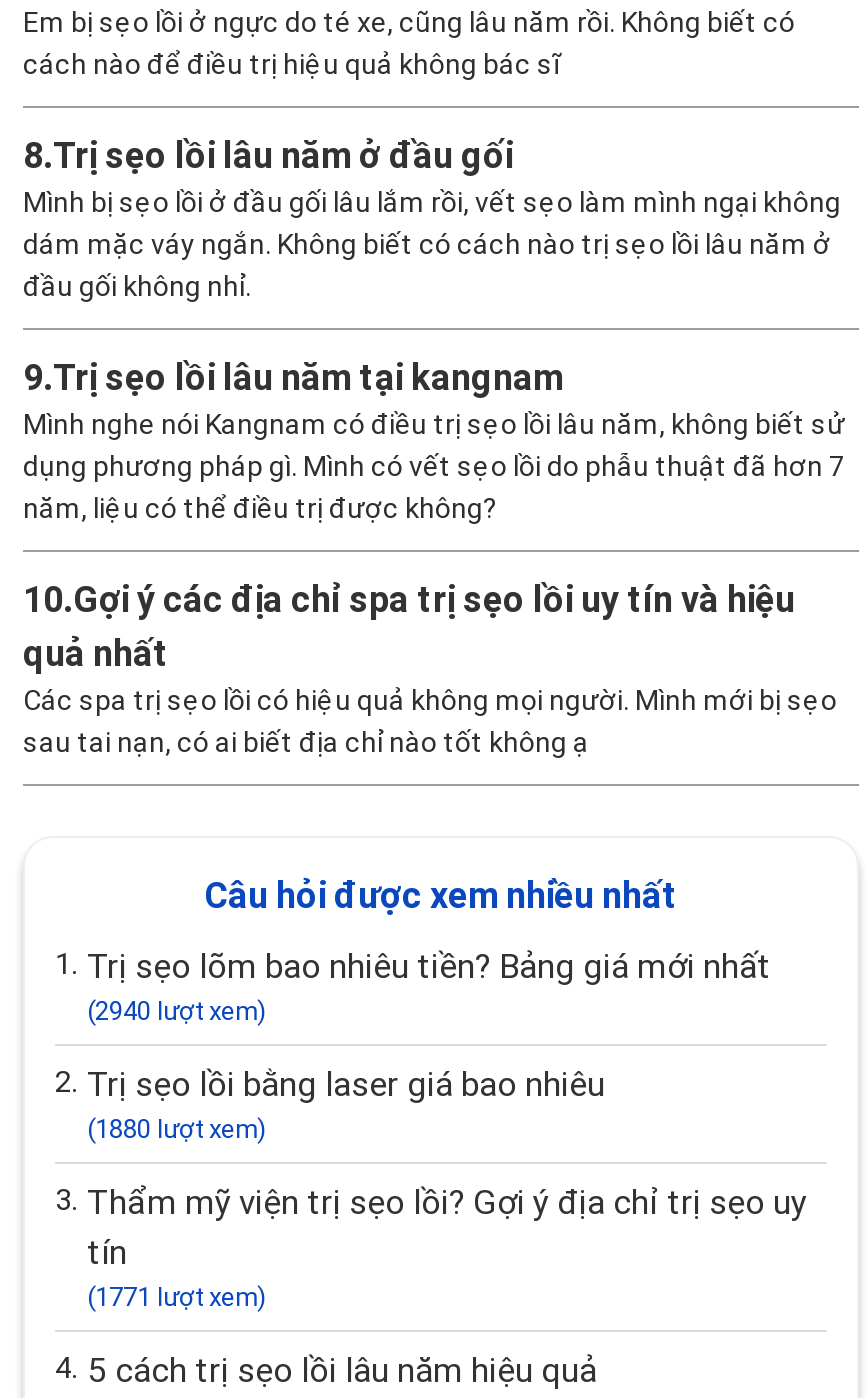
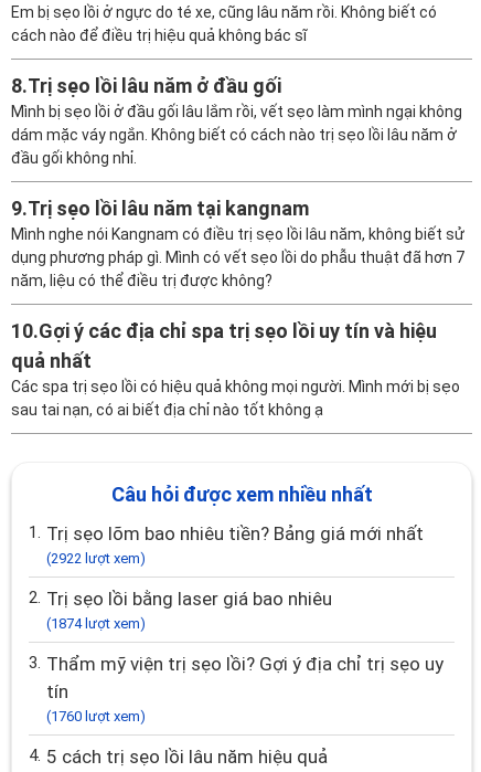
- (2940 lượt xem)
+ (2922 lượt xem)

- (1880 lượt xem)
+ (1874 lượt xem)

- (1771 lượt xem)
+ (1760 lượt xem)
